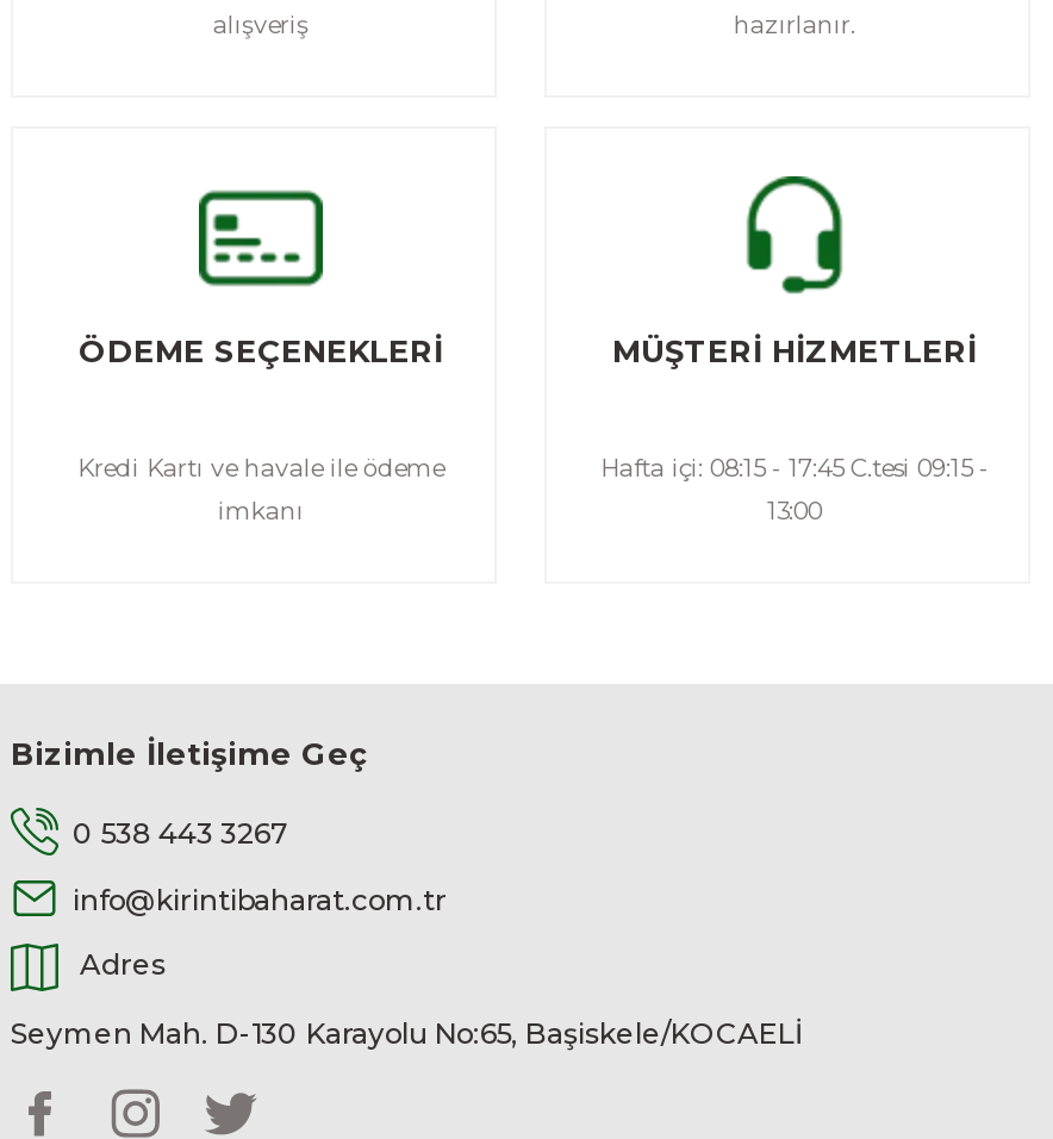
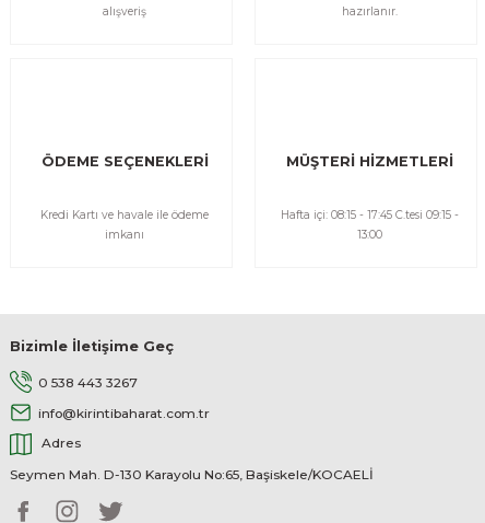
- [image]

- [image]
